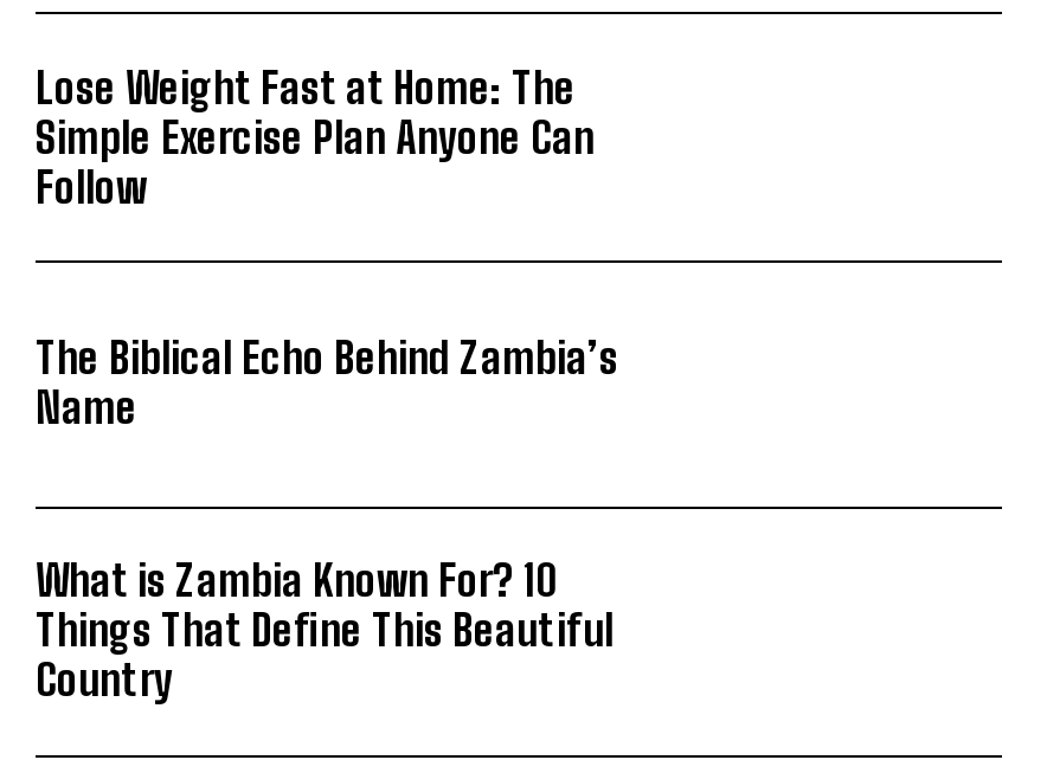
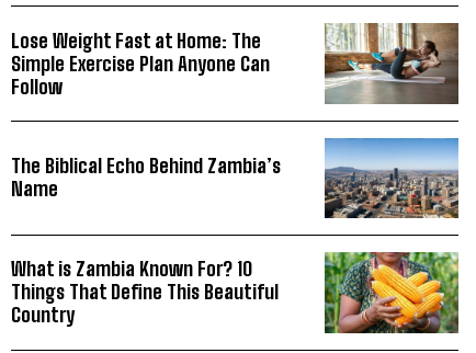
+ [image]

+ [image]

+ [image]
